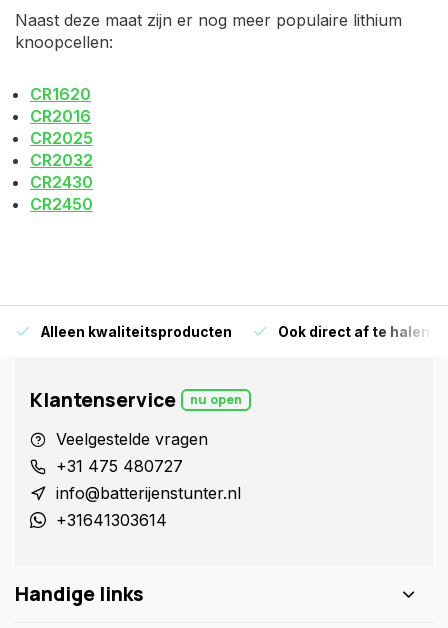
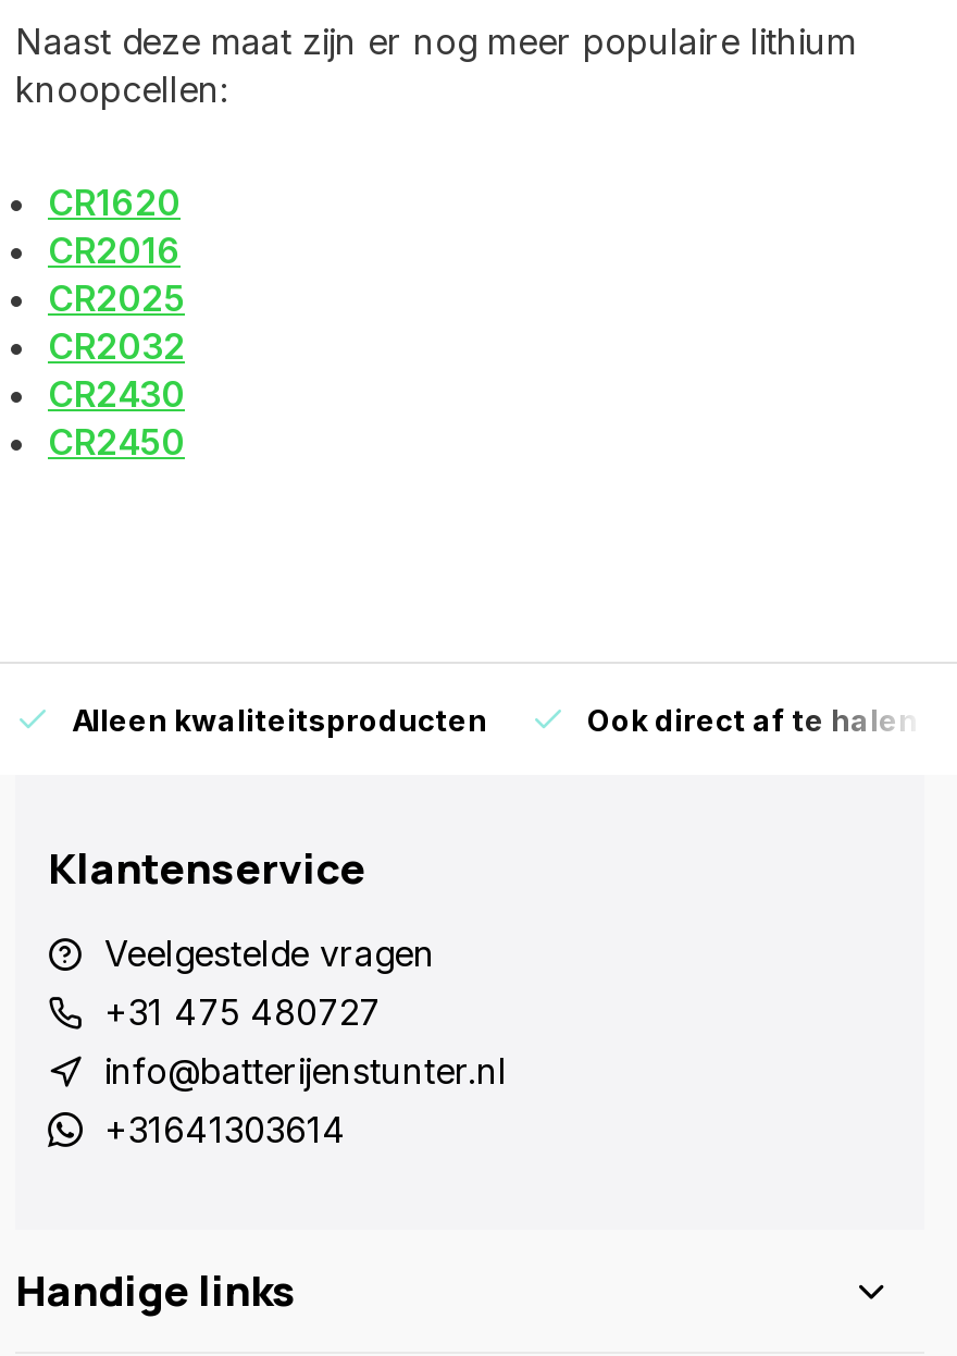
- nu open
